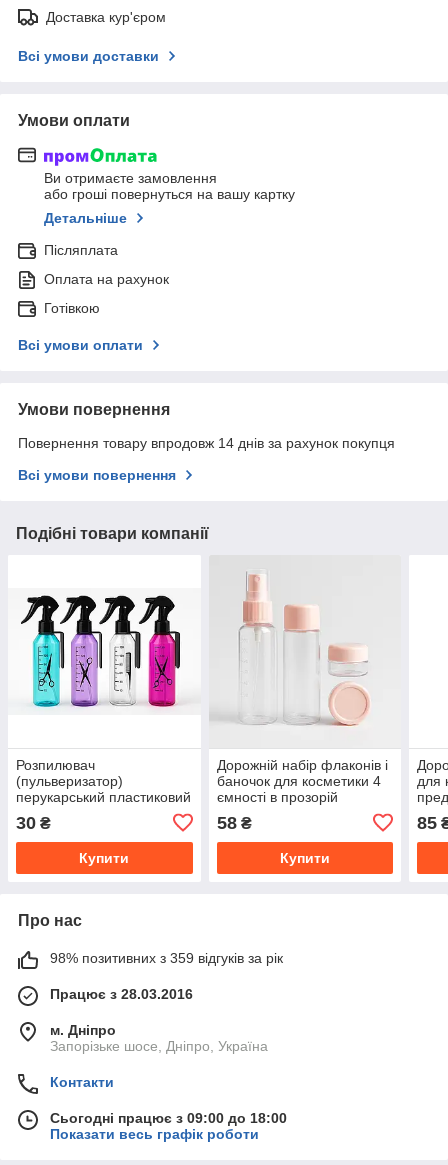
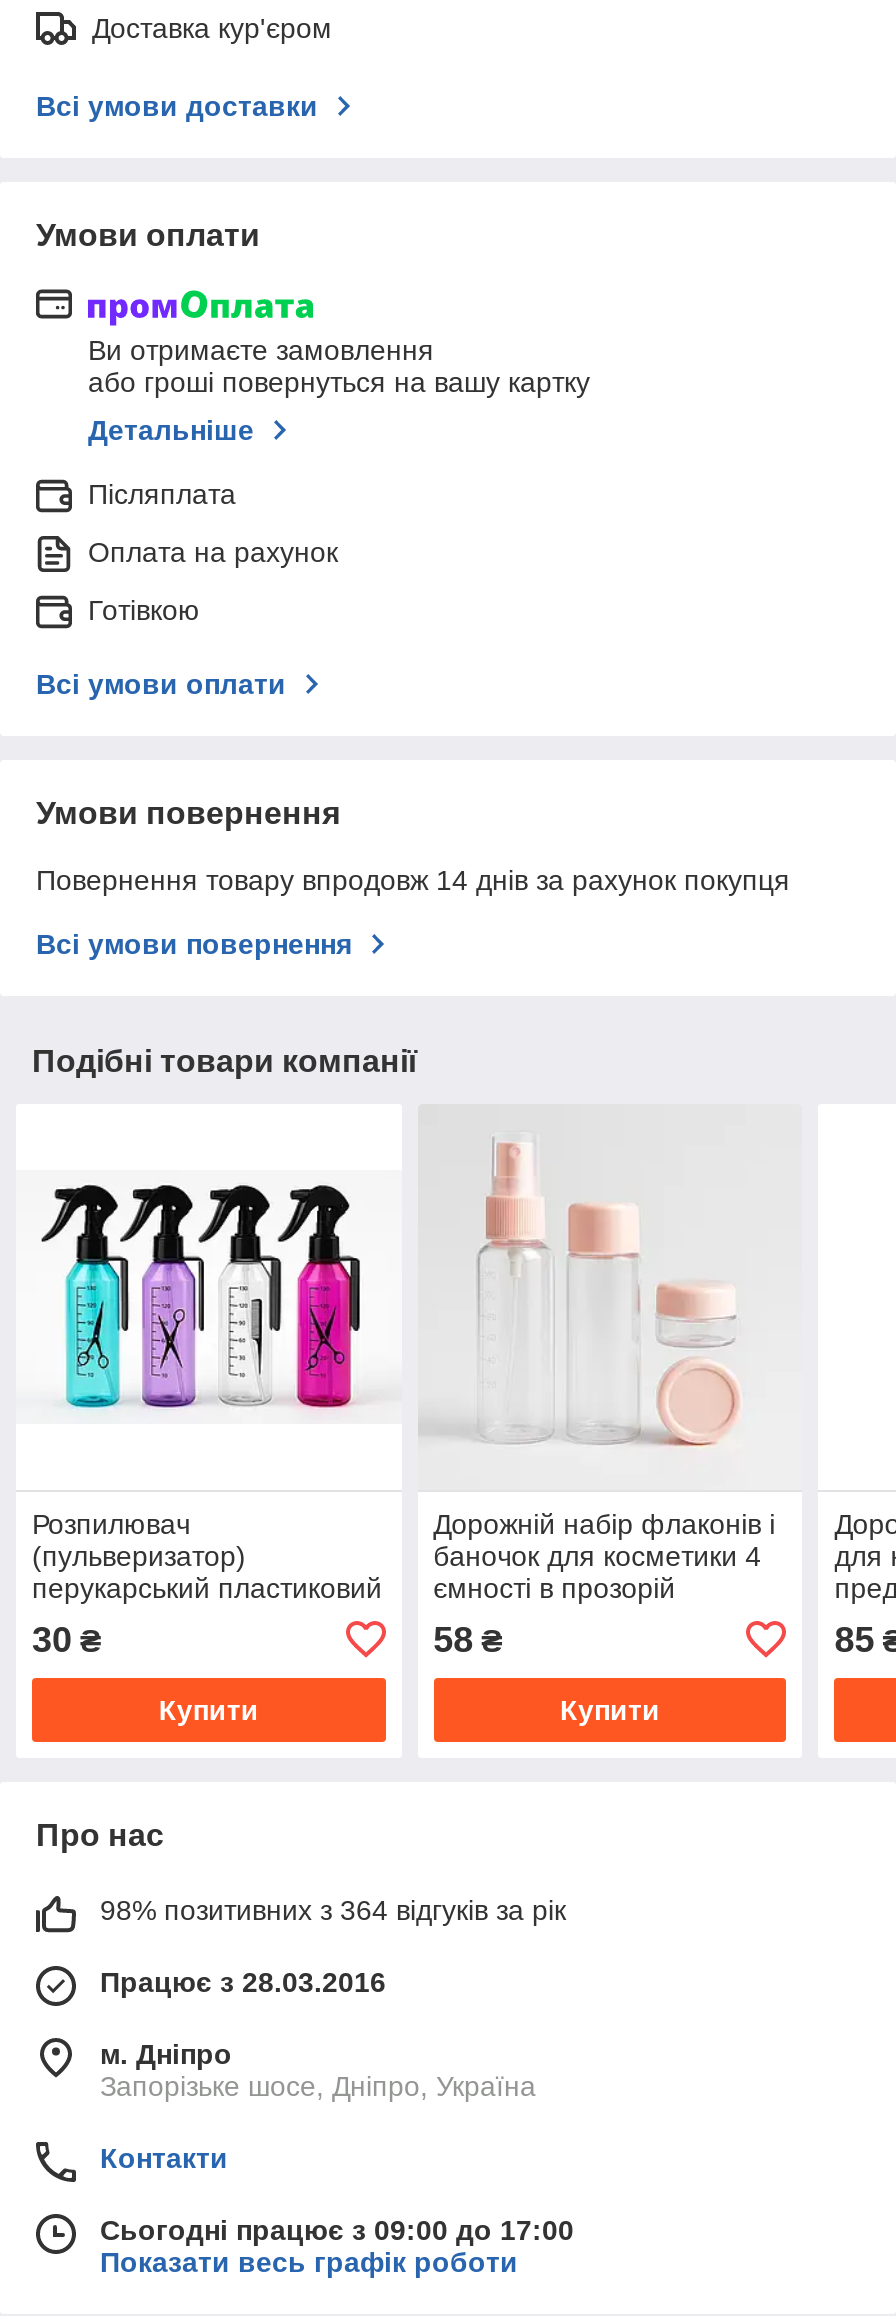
- 98% позитивних з 359 відгуків за рік
+ 98% позитивних з 364 відгуків за рік

- Сьогодні працює з 09:00 до 18:00
+ Сьогодні працює з 09:00 до 17:00
